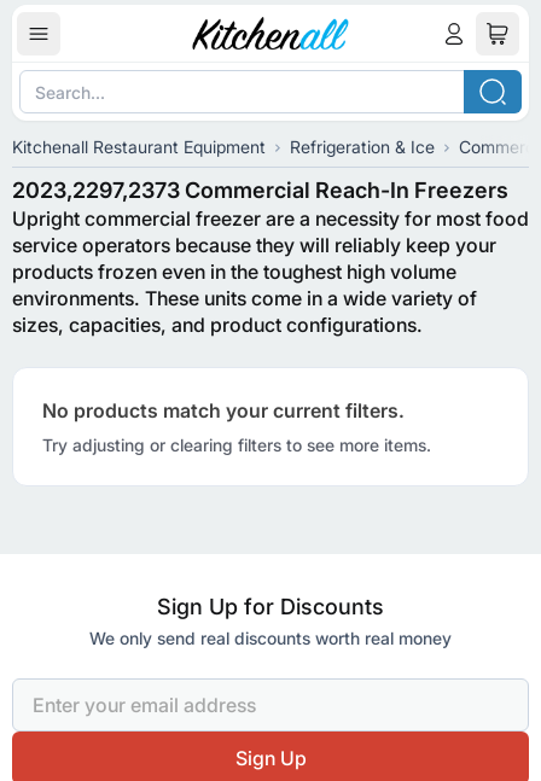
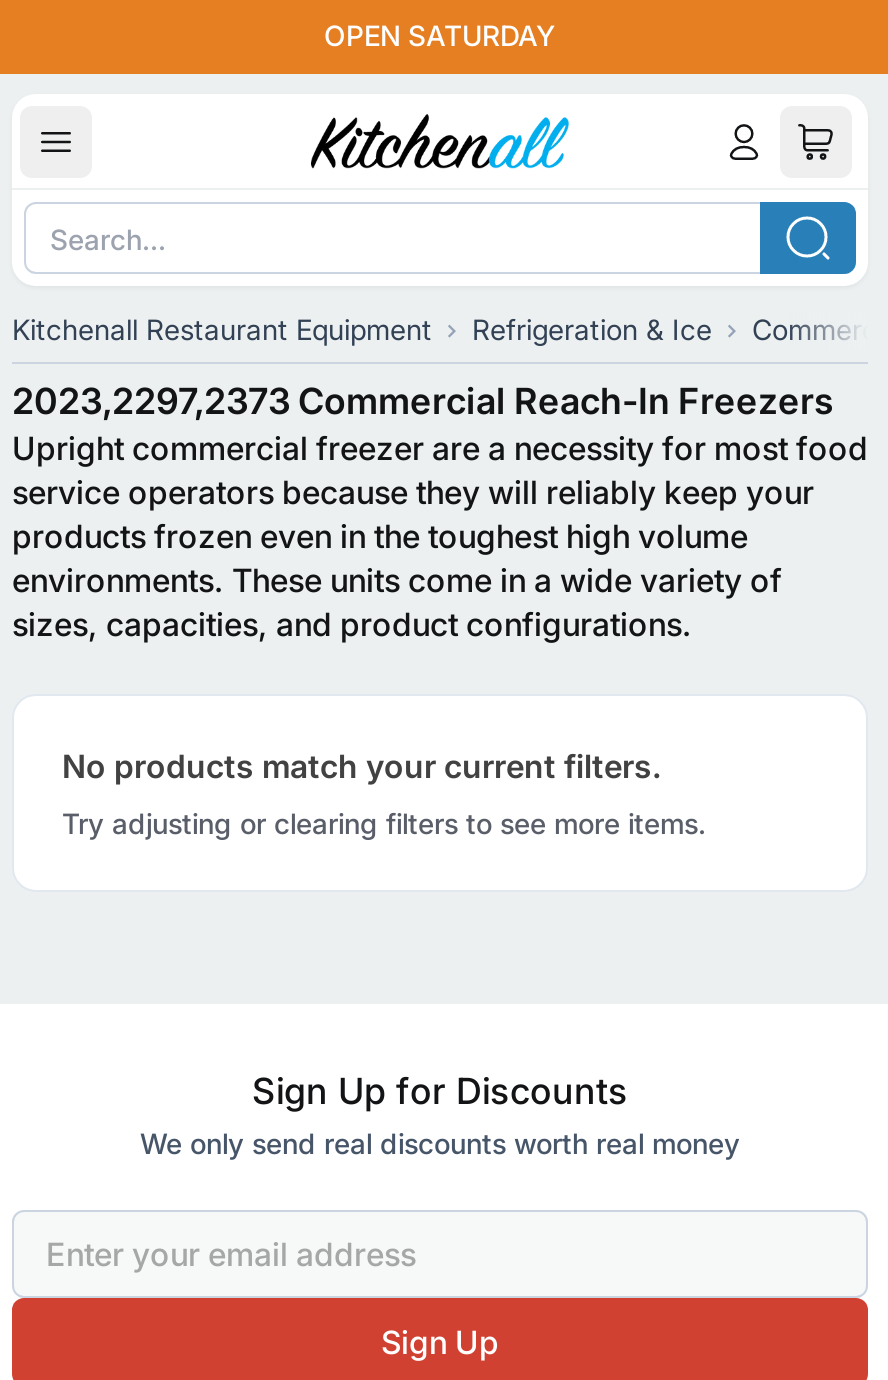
+ OPEN SATURDAY
